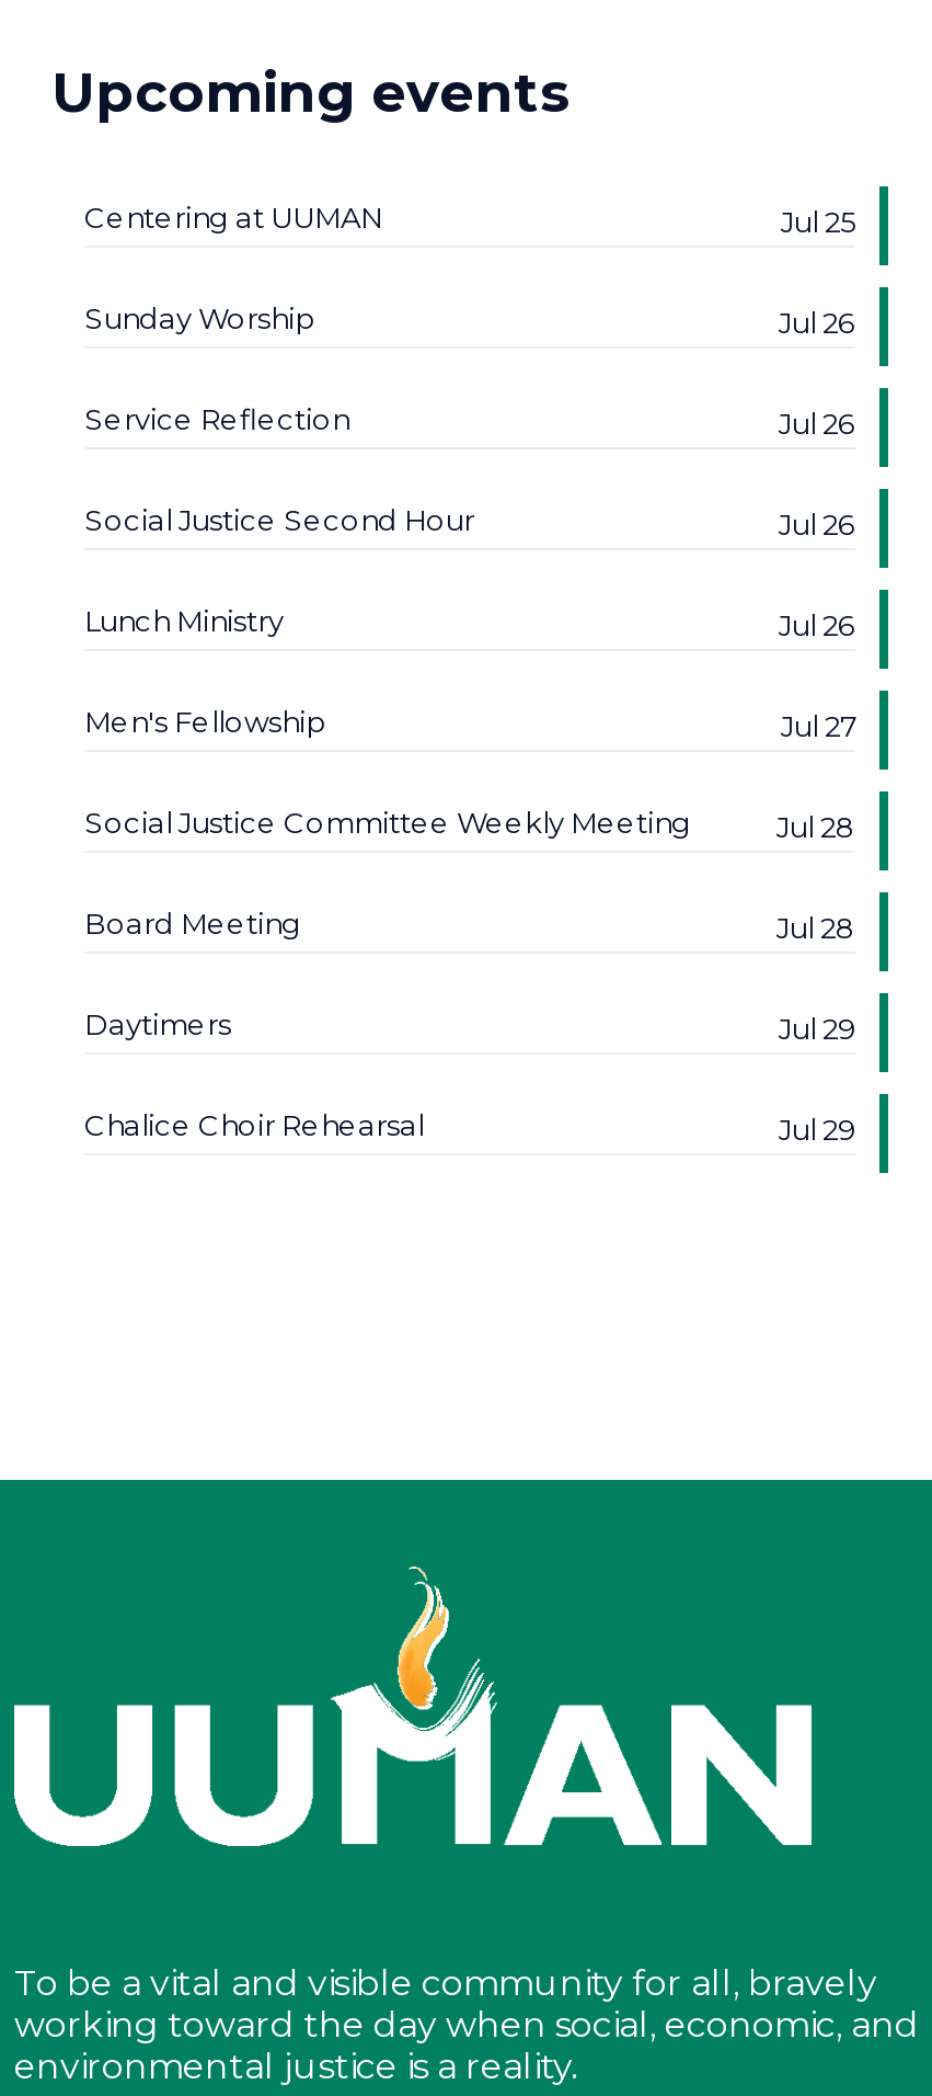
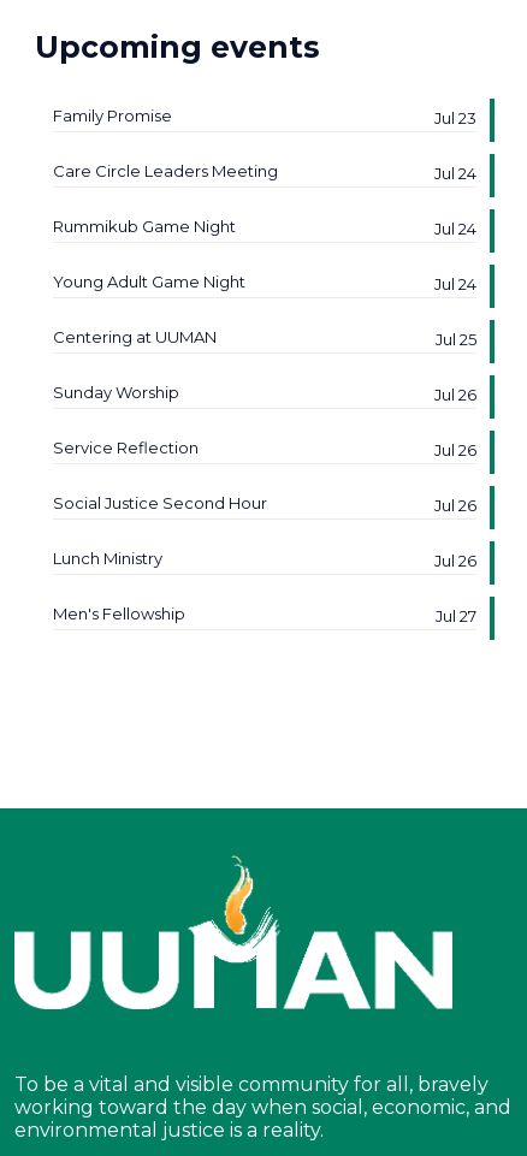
+ Family Promise
+ Jul 23
+ Care Circle Leaders Meeting
+ Jul 24
+ Rummikub Game Night
+ Jul 24
+ Young Adult Game Night
+ Jul 24

moved down: Centering at UUMAN | Jul 25 | Sunday Worship | ... | Men's Fellowship | Jul 27

- Social Justice Committee Weekly Meeting
- Jul 28
- Board Meeting
- Jul 28
- Daytimers
- Jul 29
- Chalice Choir Rehearsal
- Jul 29
